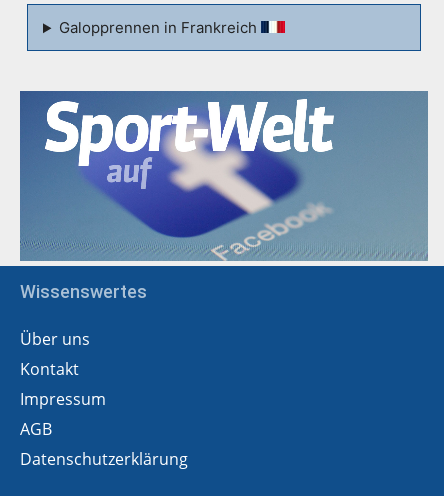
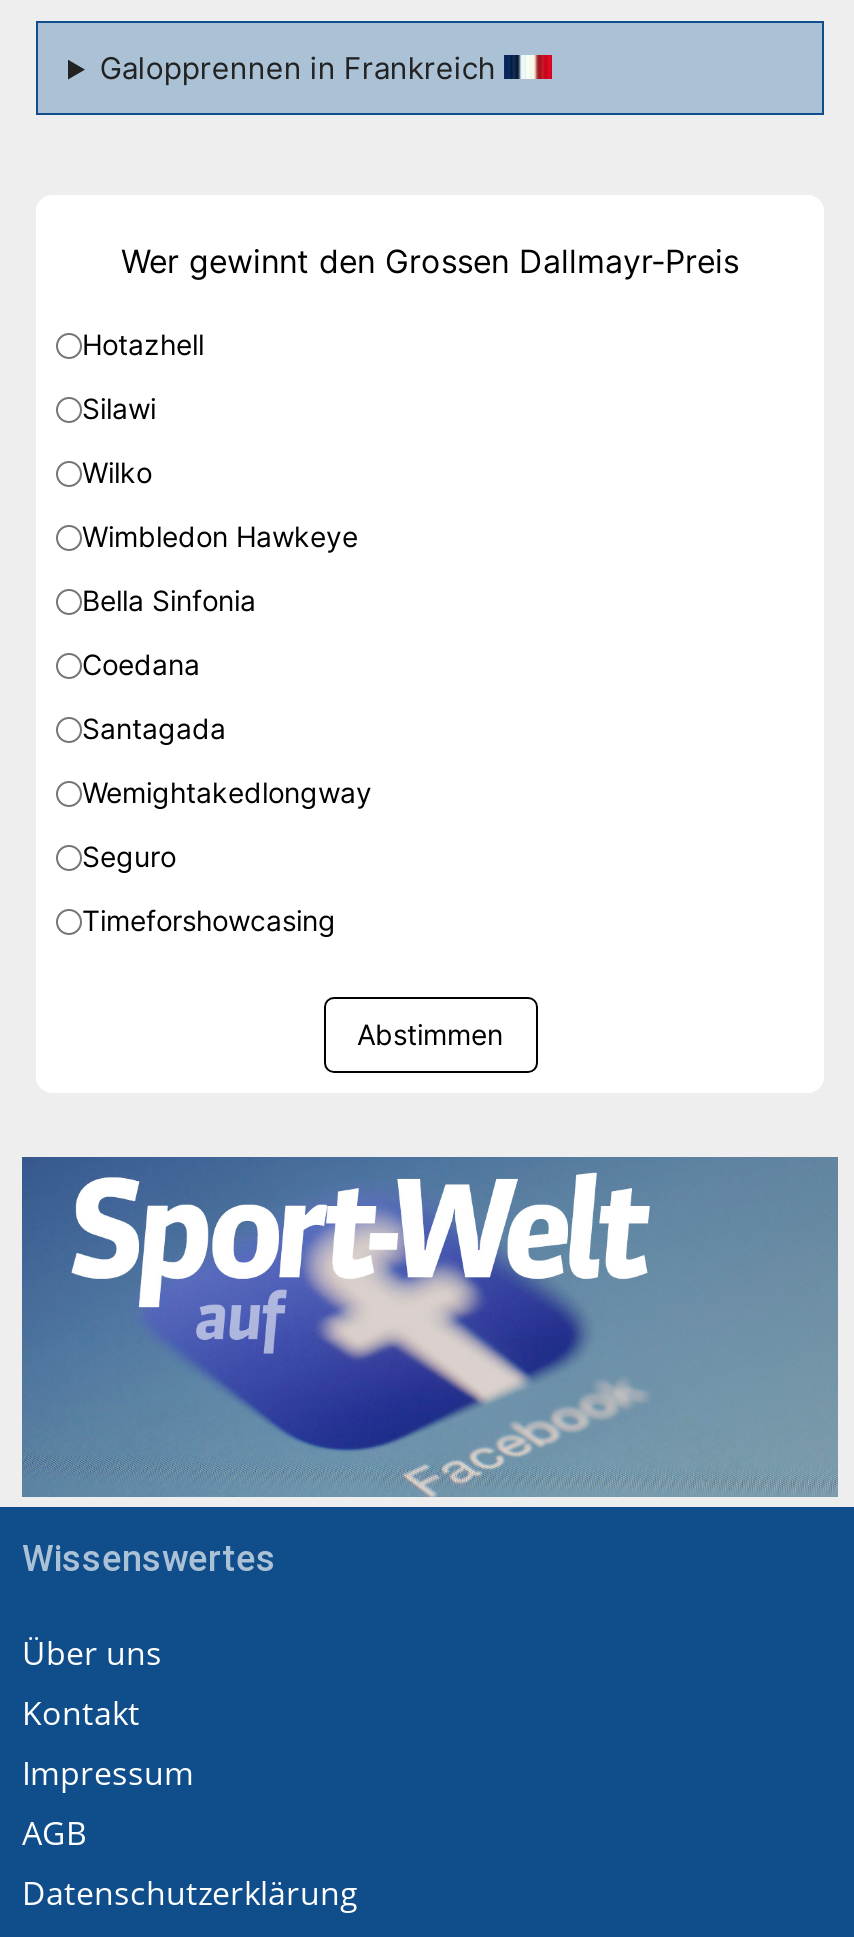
+ Wer gewinnt den Grossen Dallmayr-Preis
+ Hotazhell
+ Silawi
+ Wilko
+ Wimbledon Hawkeye
+ Bella Sinfonia
+ Coedana
+ Santagada
+ Wemightakedlongway
+ Seguro
+ Timeforshowcasing
+ Abstimmen
